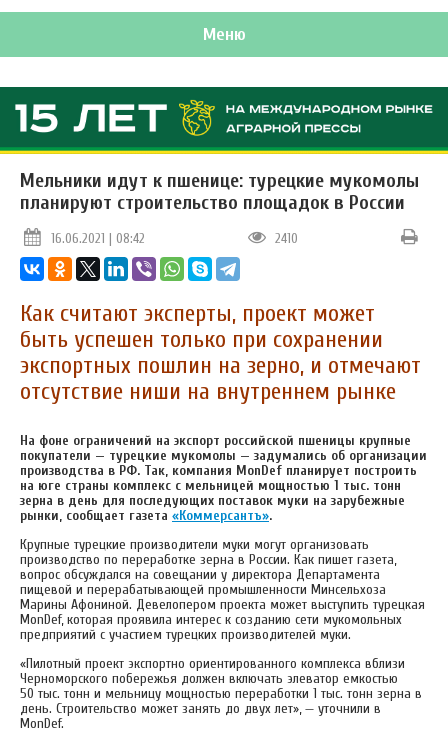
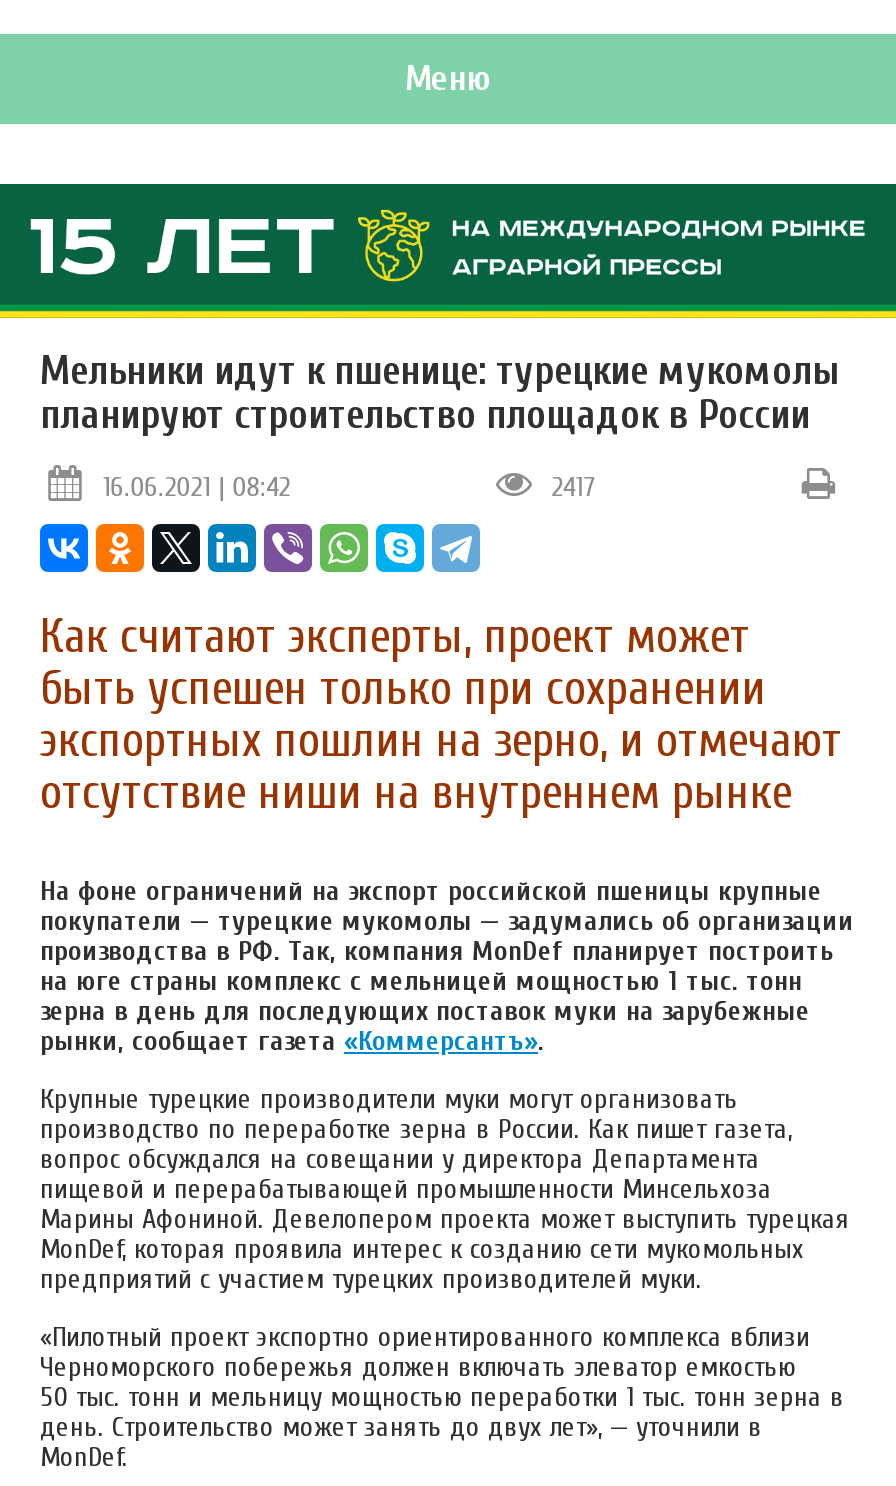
- 2410
+ 2417
